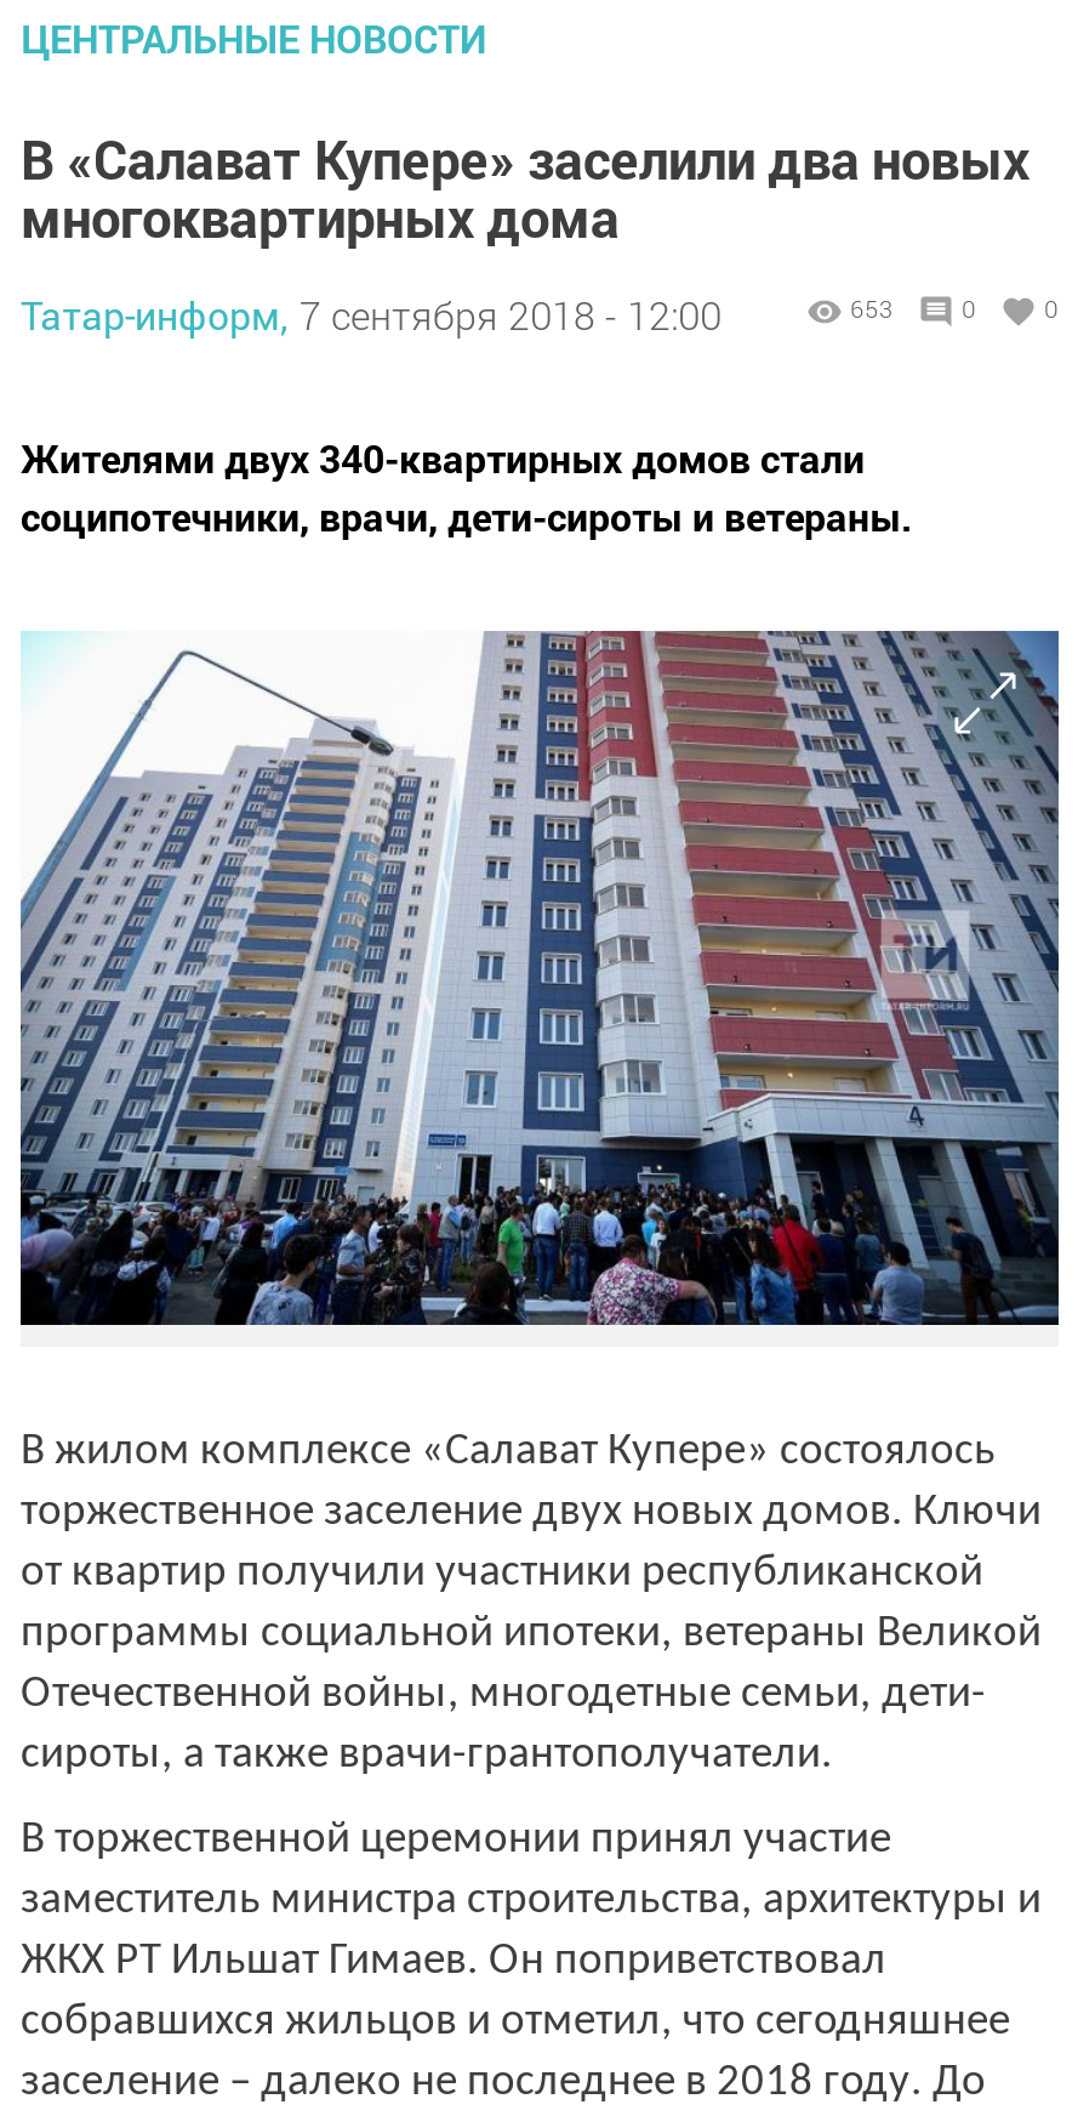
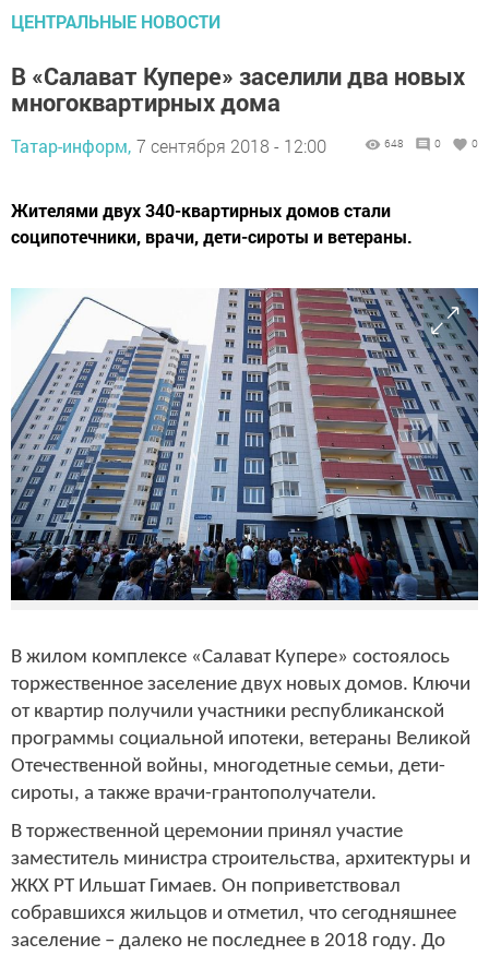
- 653
+ 648
